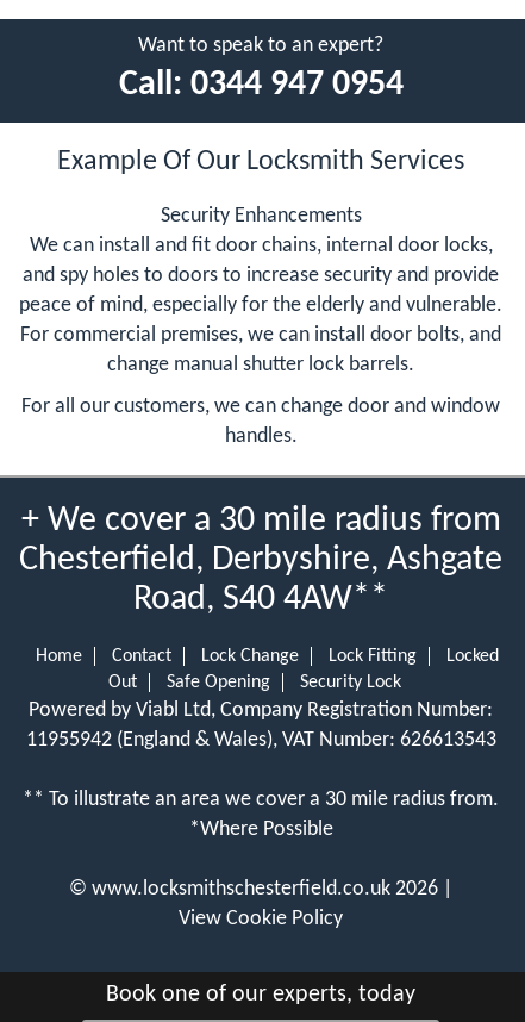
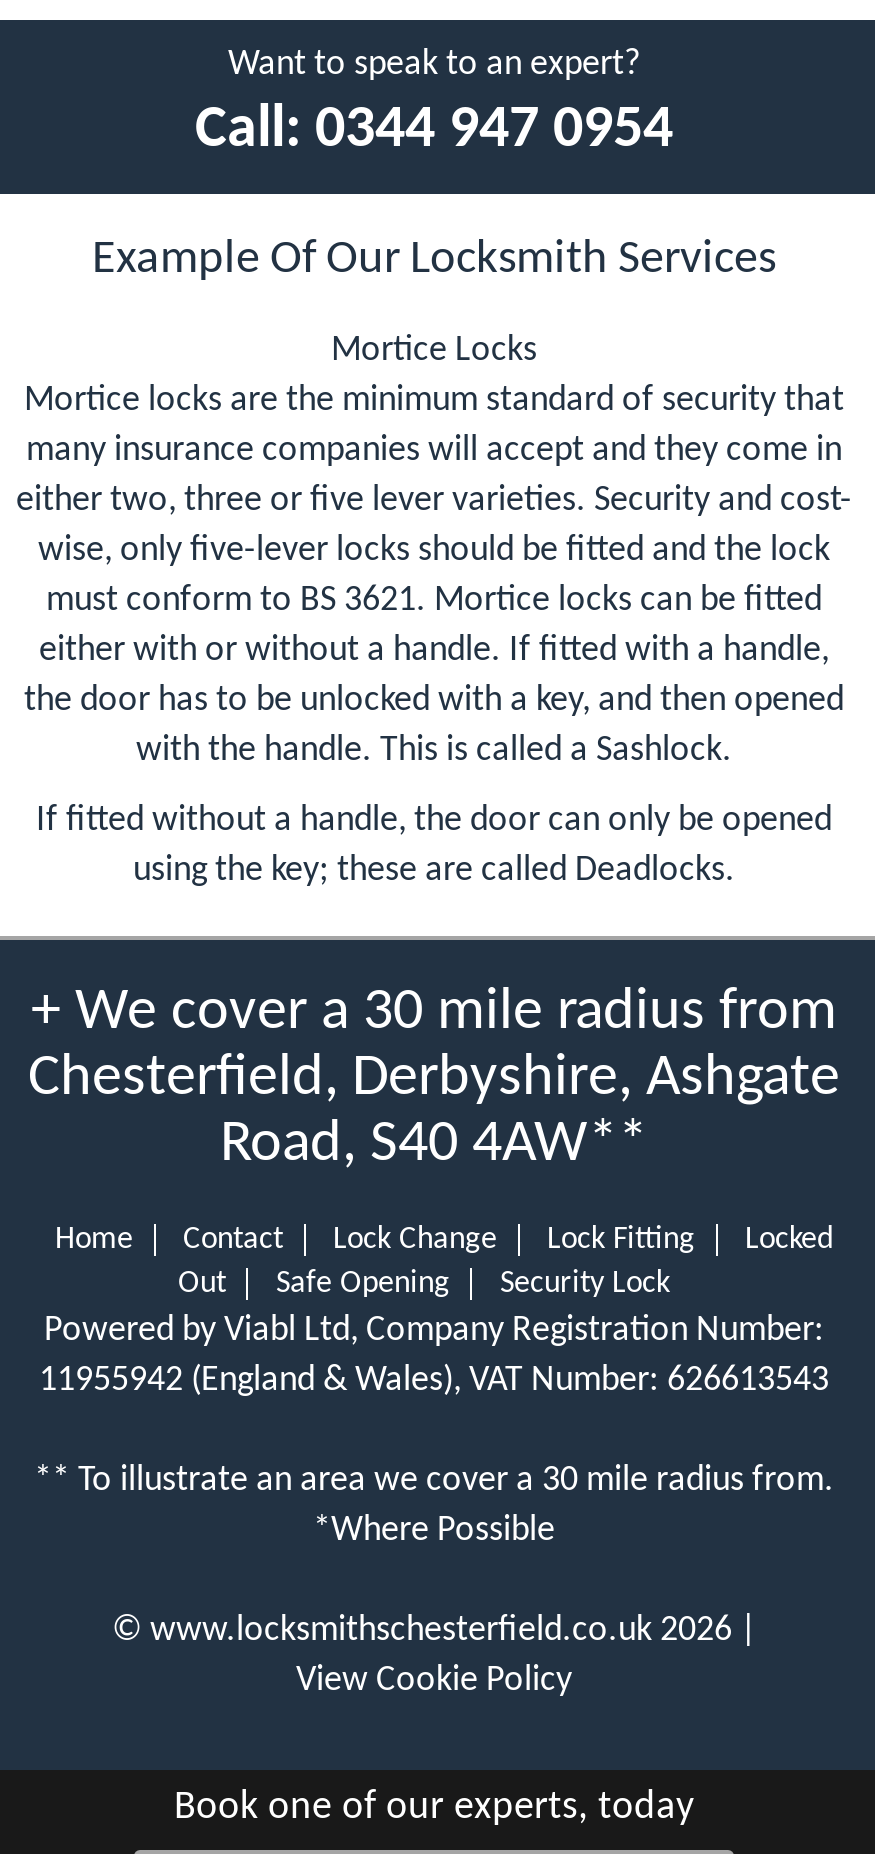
- Security Enhancements
- We can install and fit door chains, internal door locks,
- and spy holes to doors to increase security and provide
- peace of mind, especially for the elderly and vulnerable.
- For commercial premises, we can install door bolts, and
- change manual shutter lock barrels.
+ Mortice Locks
+ Mortice locks are the minimum standard of security that
+ many insurance companies will accept and they come in
+ either two, three or five lever varieties. Security and cost-
+ wise, only five-lever locks should be fitted and the lock
+ must conform to BS 3621. Mortice locks can be fitted
+ either with or without a handle. If fitted with a handle,
+ the door has to be unlocked with a key, and then opened
+ with the handle. This is called a Sashlock.

- For all our customers, we can change door and window
- handles.
+ If fitted without a handle, the door can only be opened
+ using the key; these are called Deadlocks.
